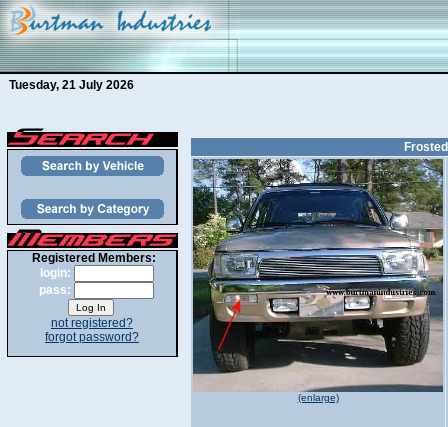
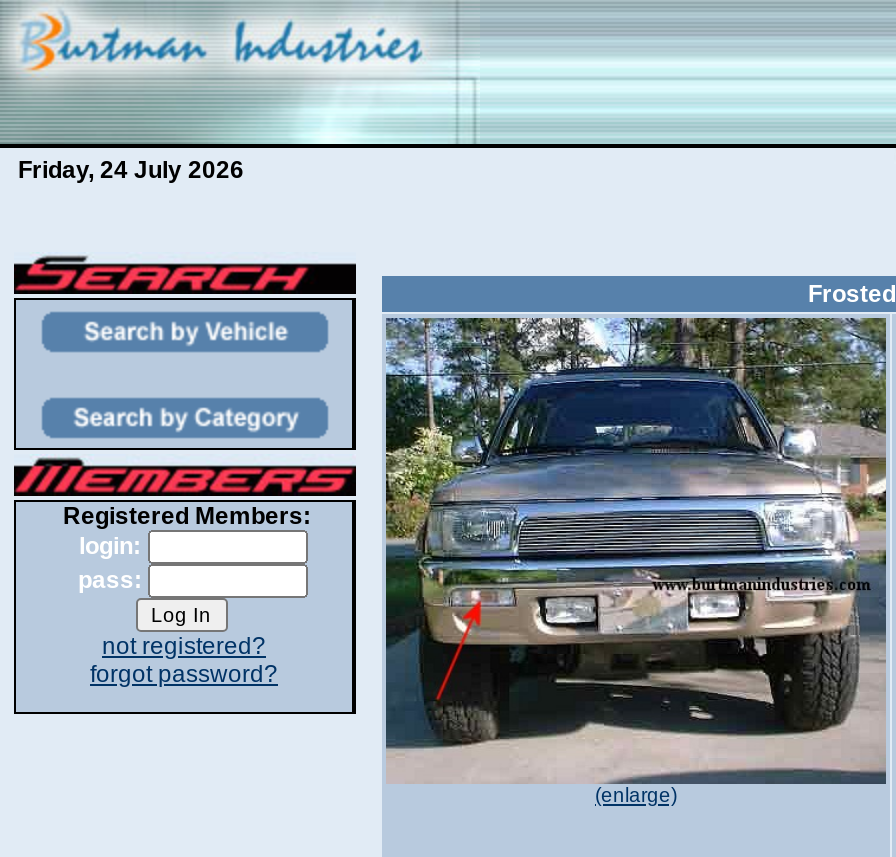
- Tuesday, 21 July 2026
+ Friday, 24 July 2026
